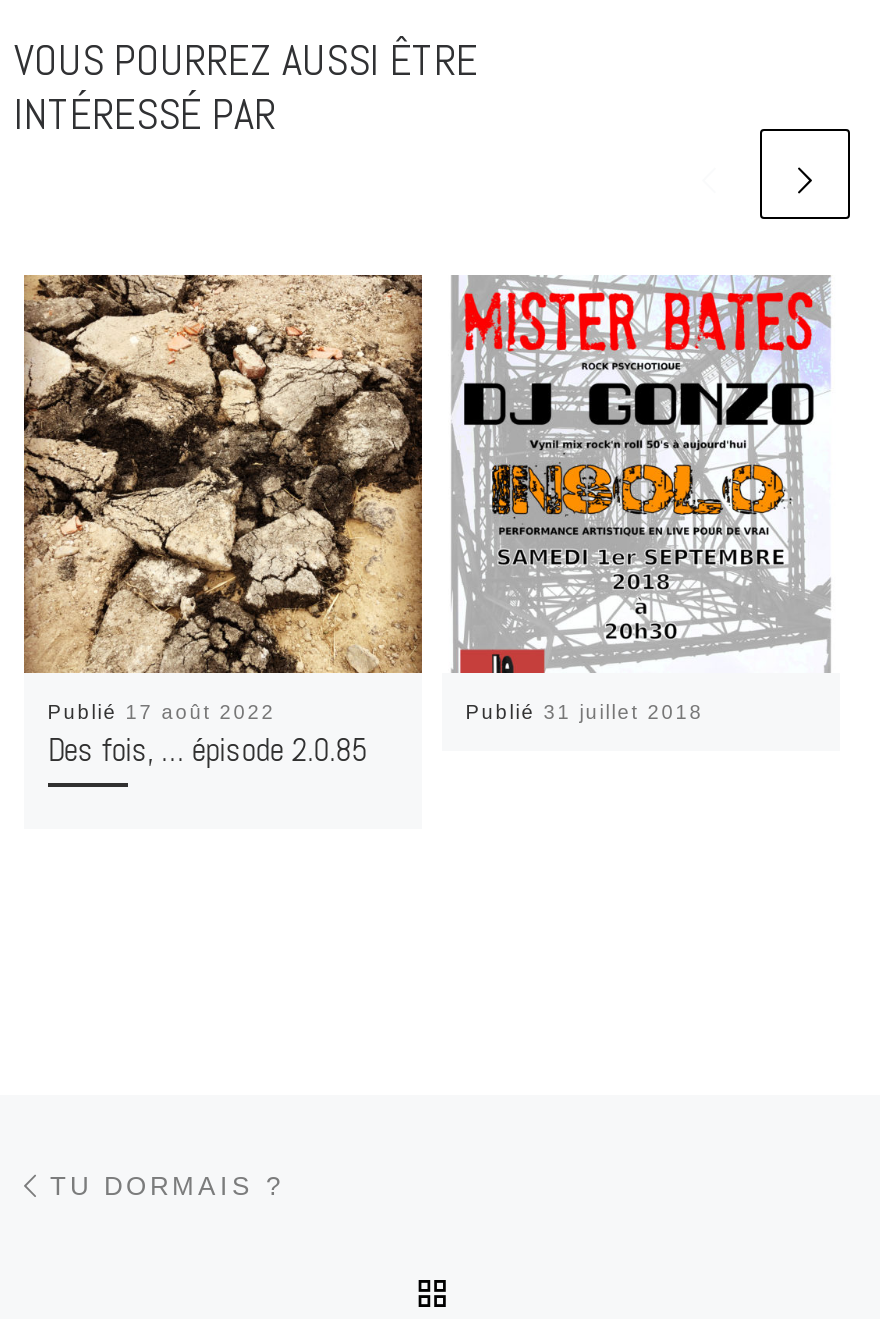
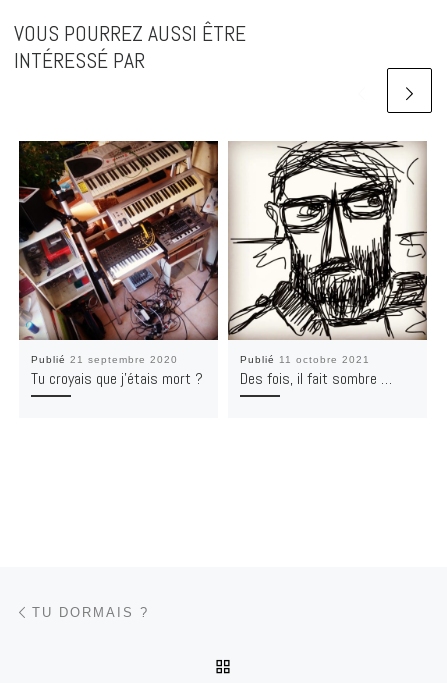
- [image]
- Publié 17 août 2022
- Des fois, … épisode 2.0.85
+ [image]
+ Publié 21 septembre 2020
+ Tu croyais que j’étais mort ?

- [image]
- Publié 31 juillet 2018
+ [image]
+ Publié 11 octobre 2021
+ Des fois, il fait sombre …
